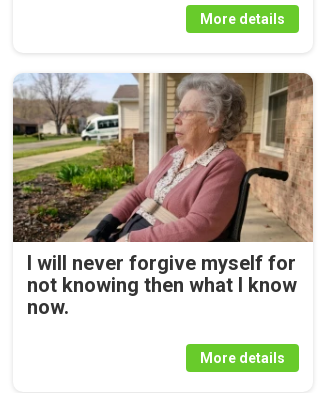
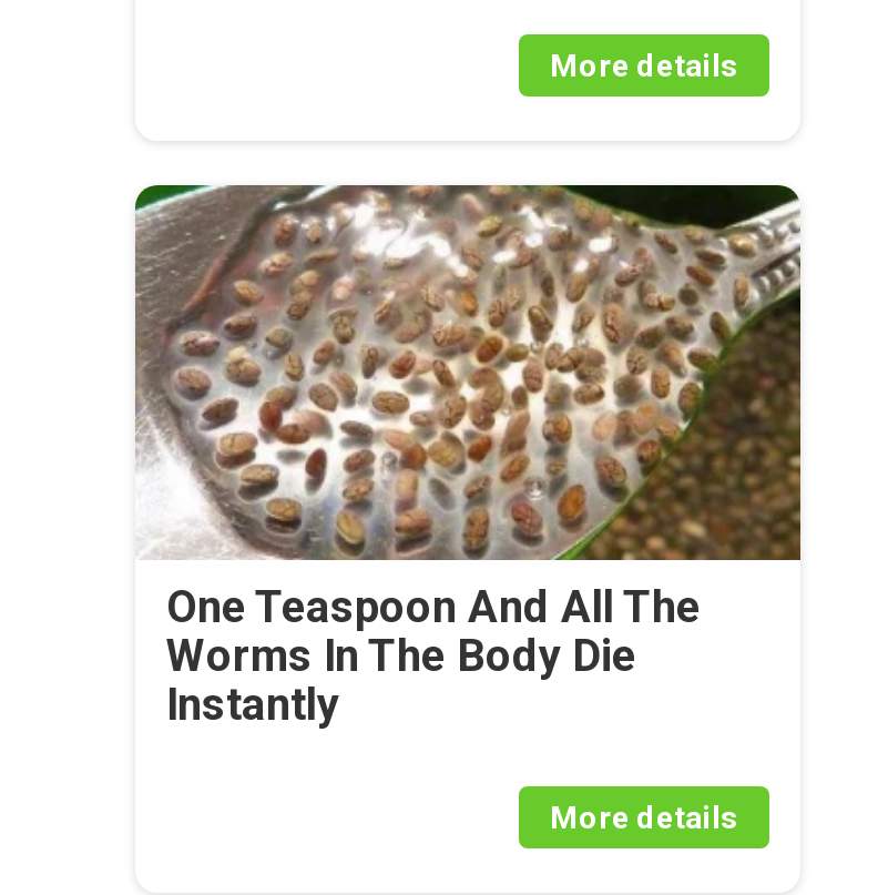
- [image]
- I will never forgive myself for
- not knowing then what I know
- now.
+ [image]
+ One Teaspoon And All The
+ Worms In The Body Die
+ Instantly
